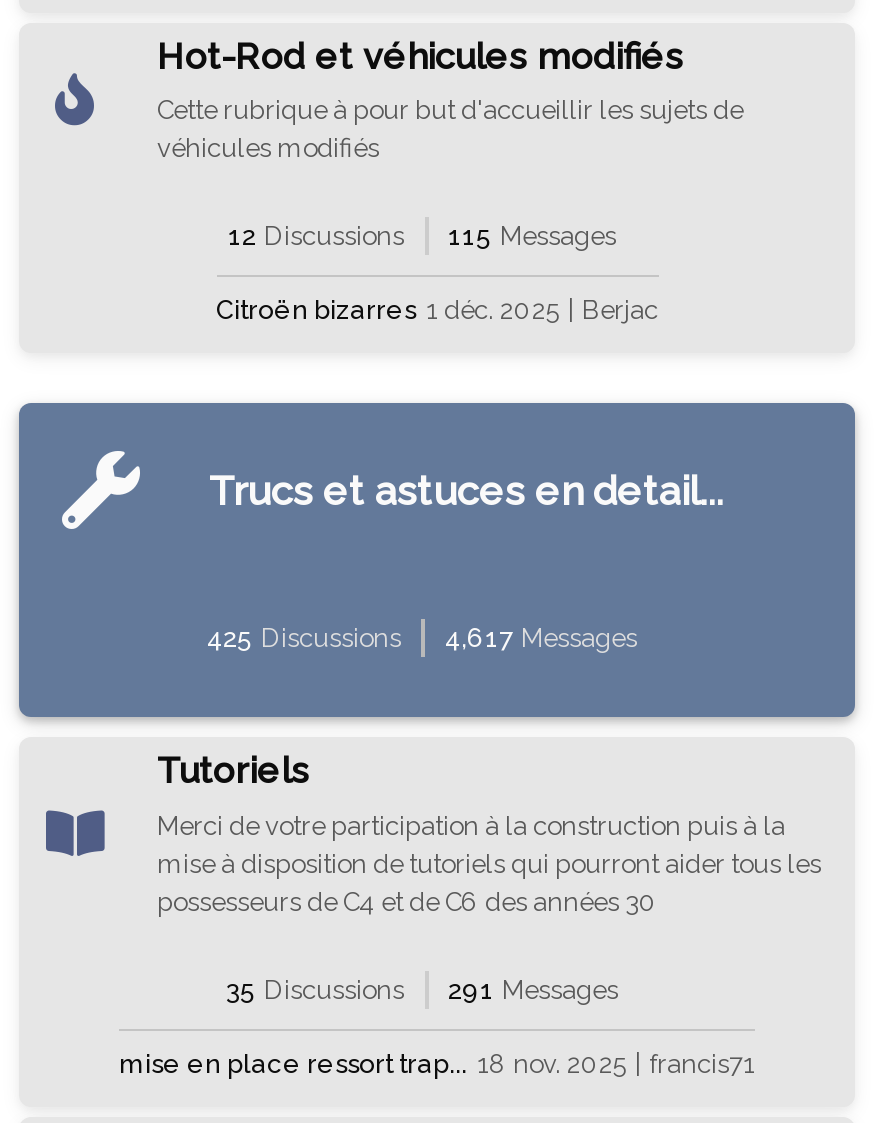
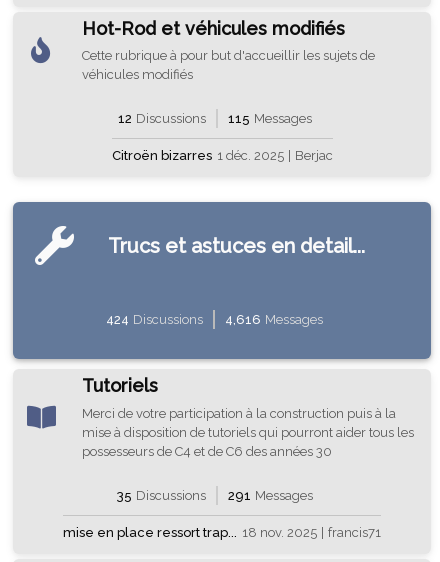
- 425 Discussions
+ 424 Discussions

- 4,617 Messages
+ 4,616 Messages
